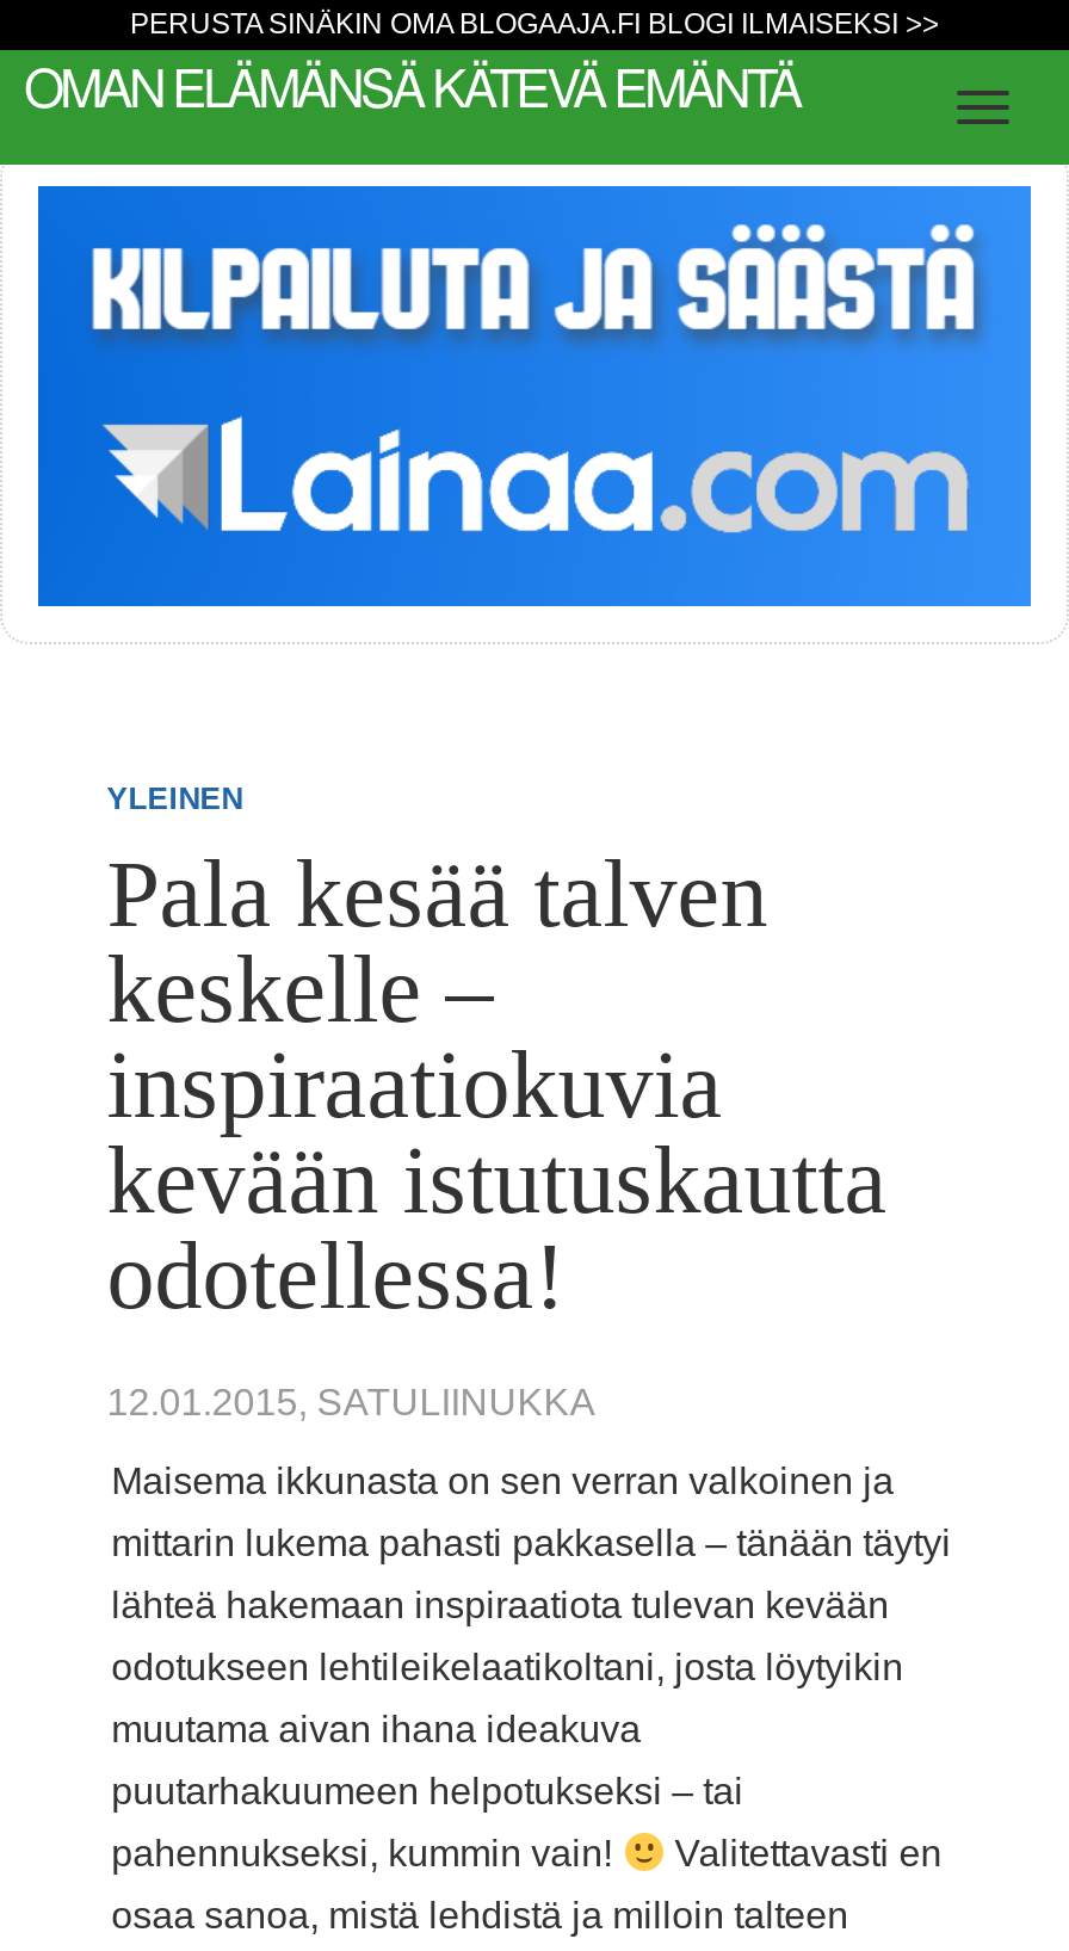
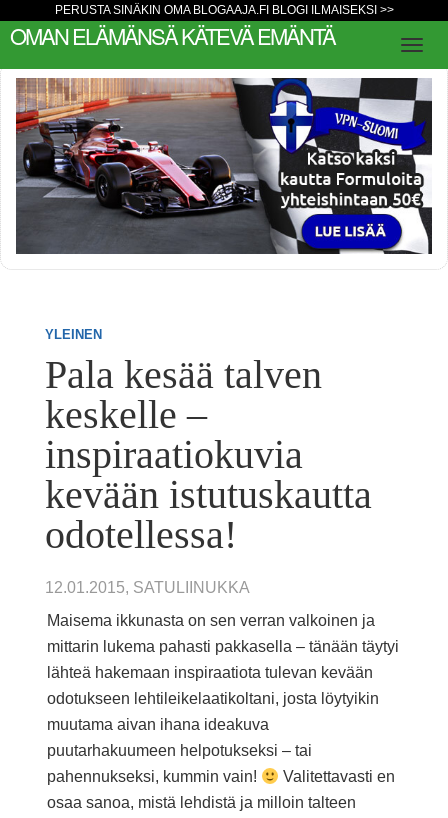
- [image]
+ [image]
